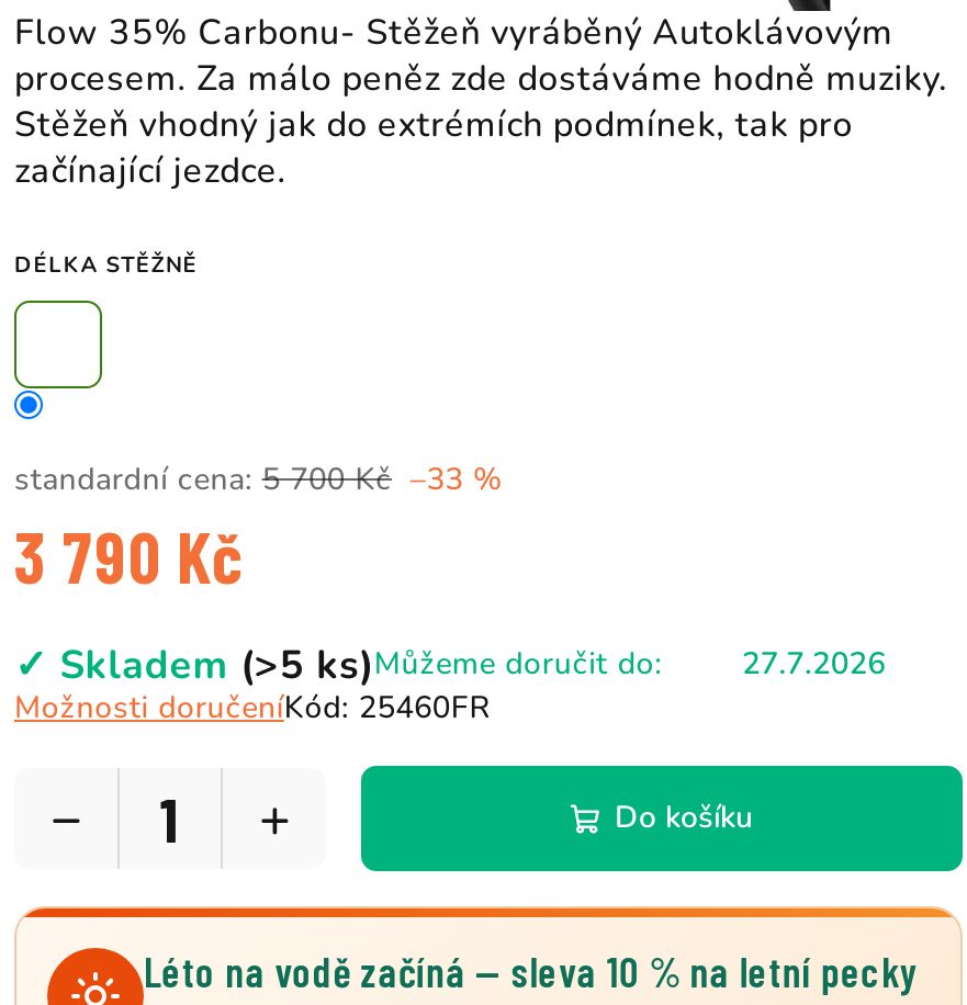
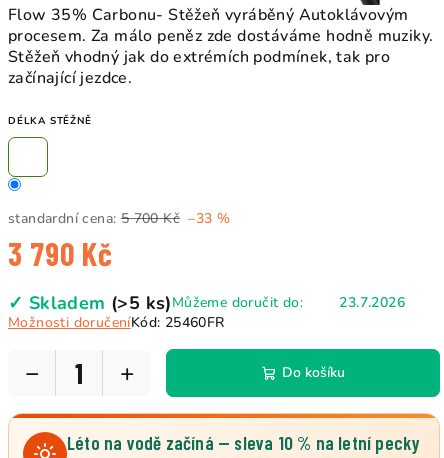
- 27.7.2026
+ 23.7.2026
